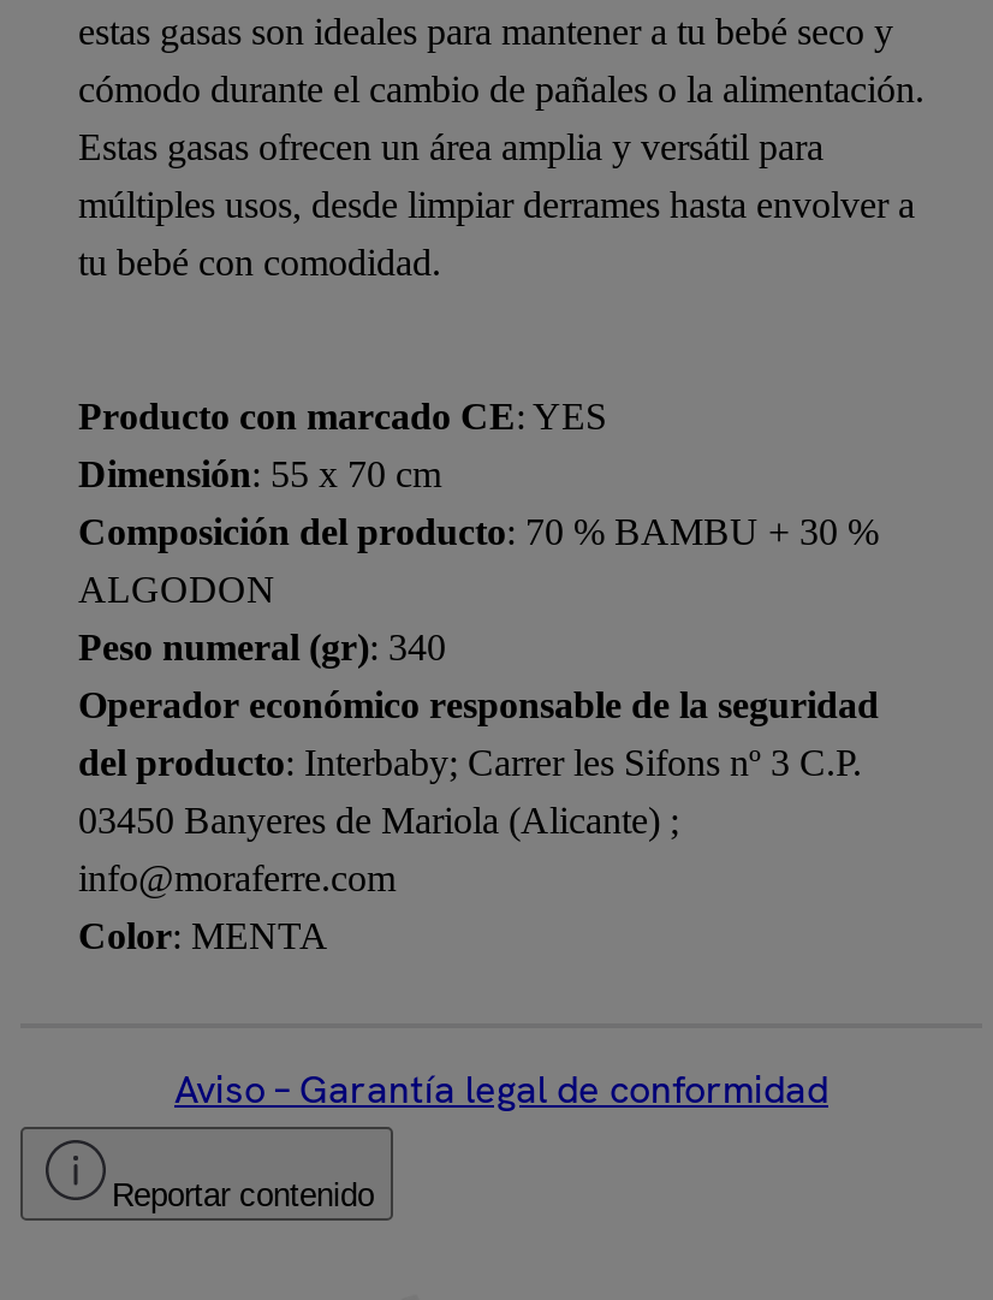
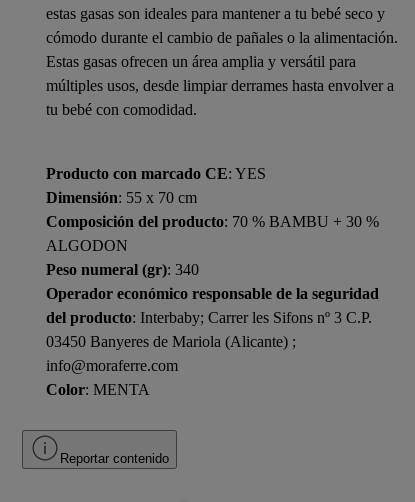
- Aviso – Garantía legal de conformidad
